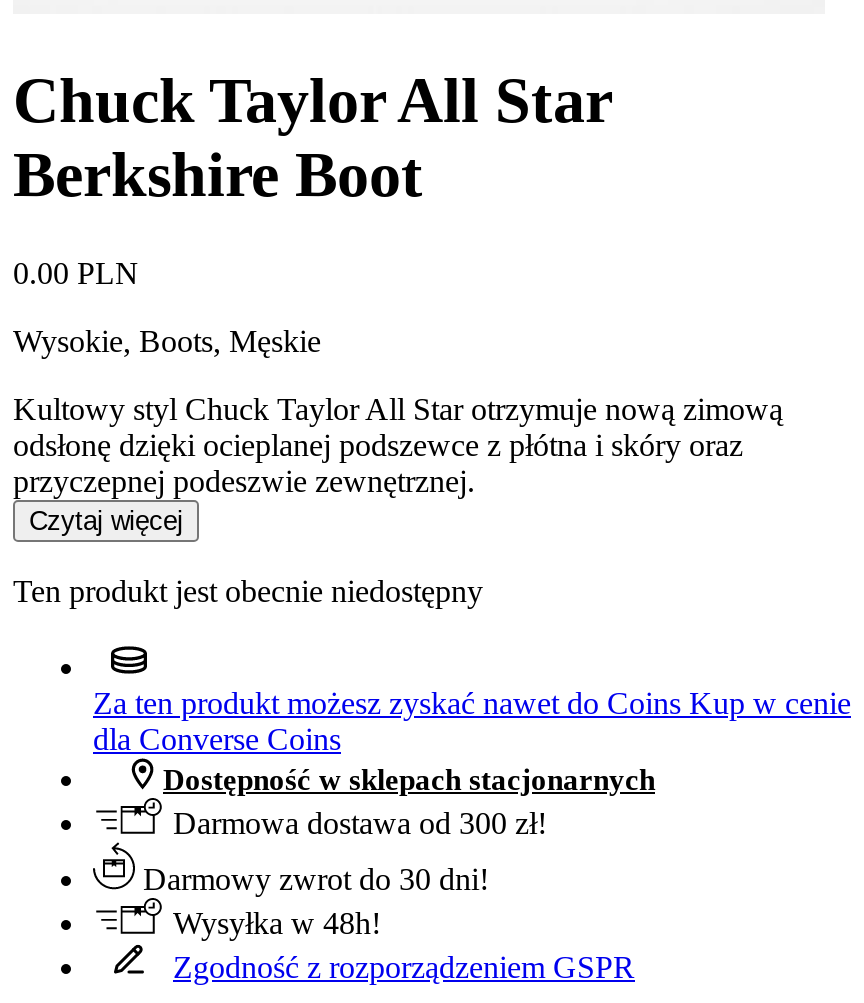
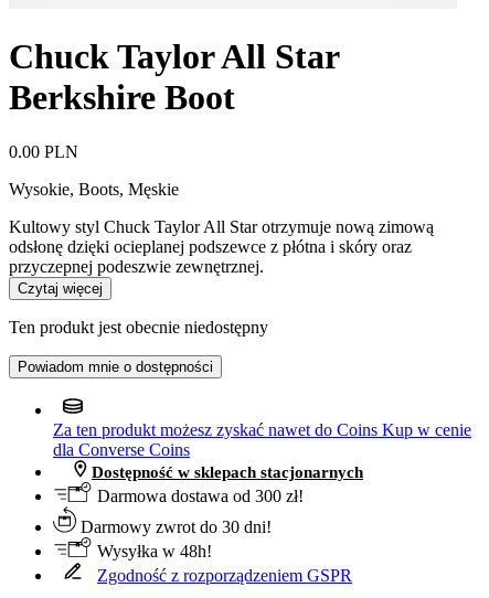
+ Powiadom mnie o dostępności
